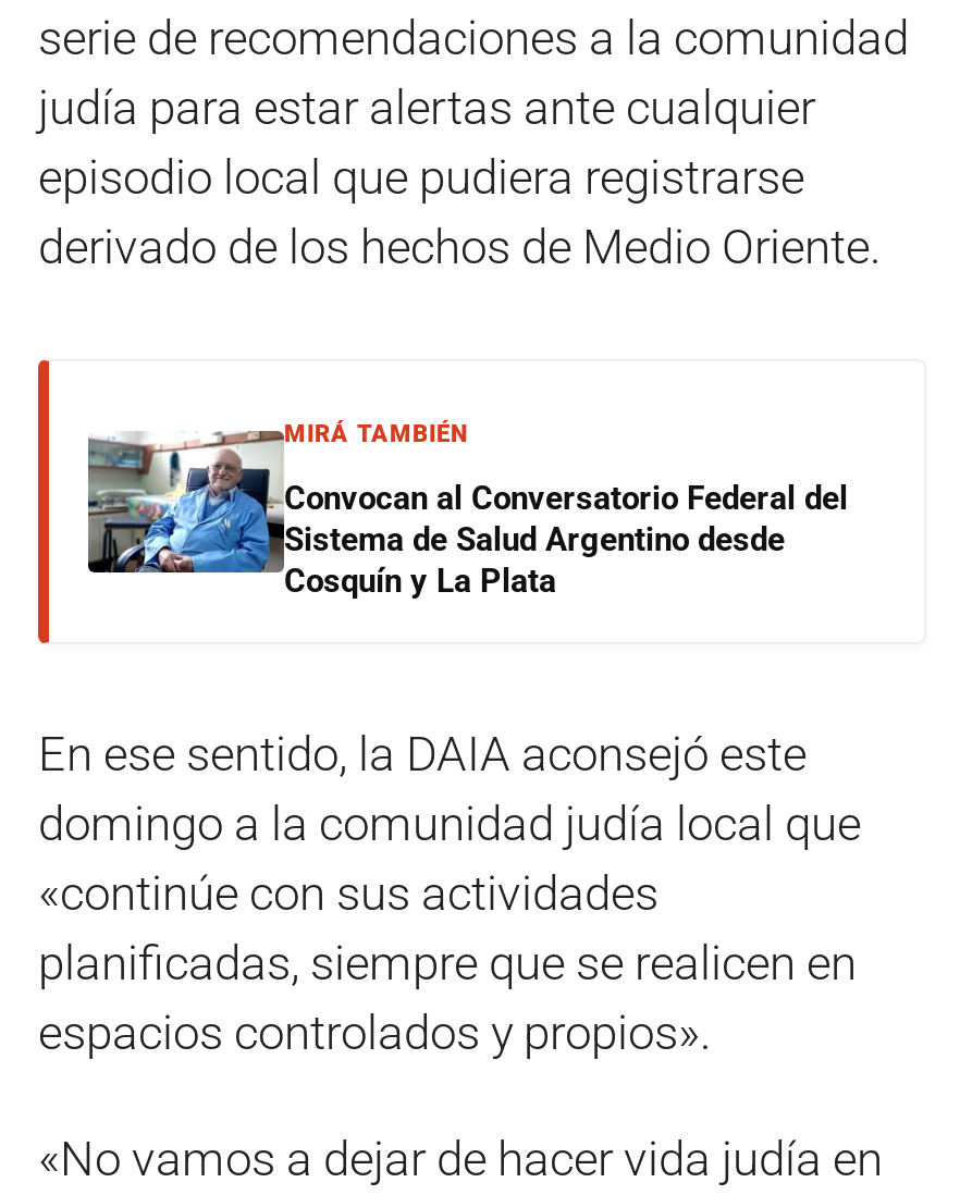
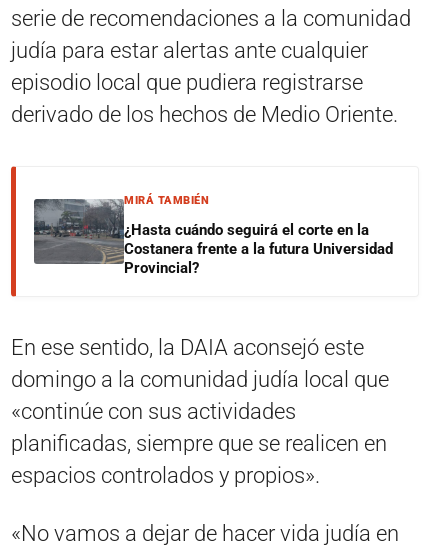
- [image]
- Convocan al Conversatorio Federal del
- Sistema de Salud Argentino desde
- Cosquín y La Plata
+ [image]
+ ¿Hasta cuándo seguirá el corte en la
+ Costanera frente a la futura Universidad
+ Provincial?
